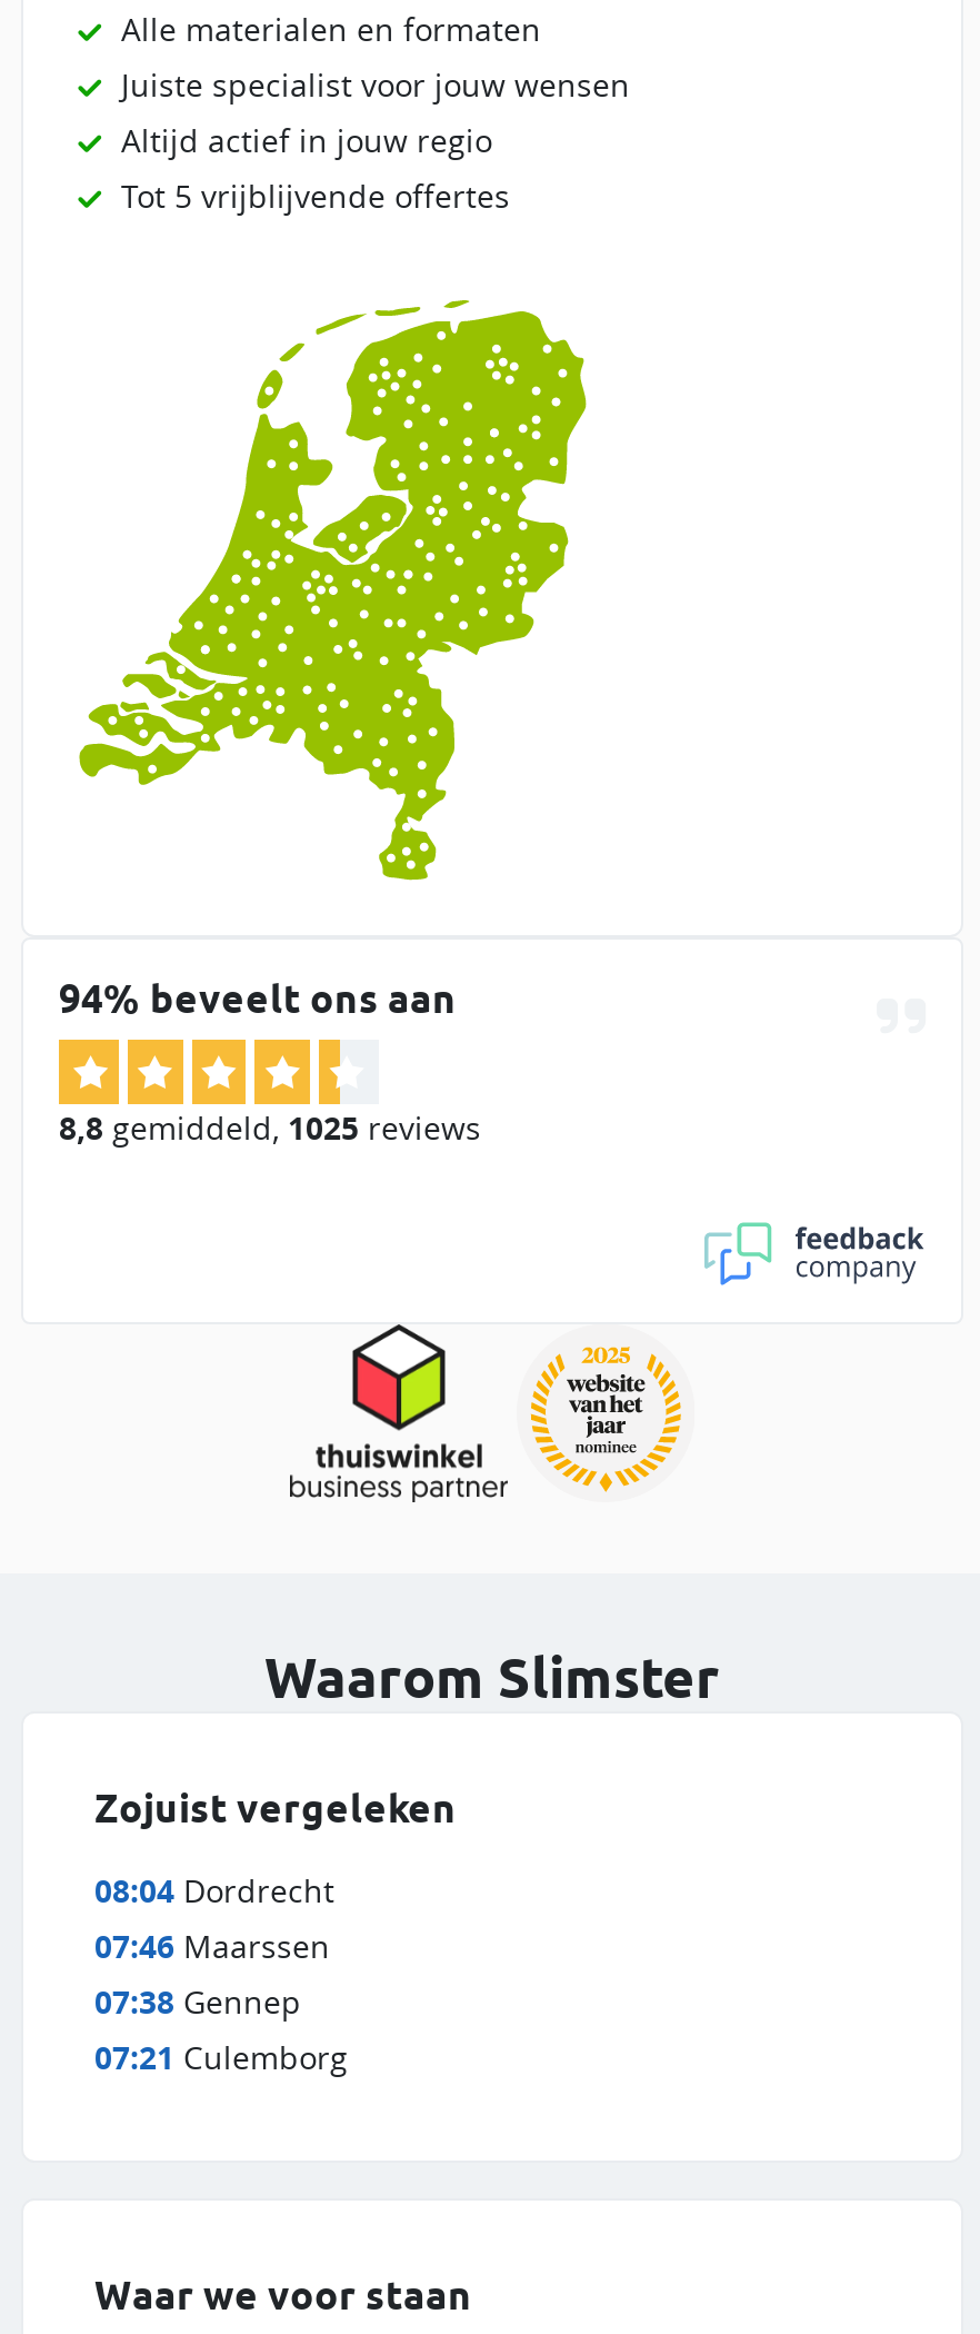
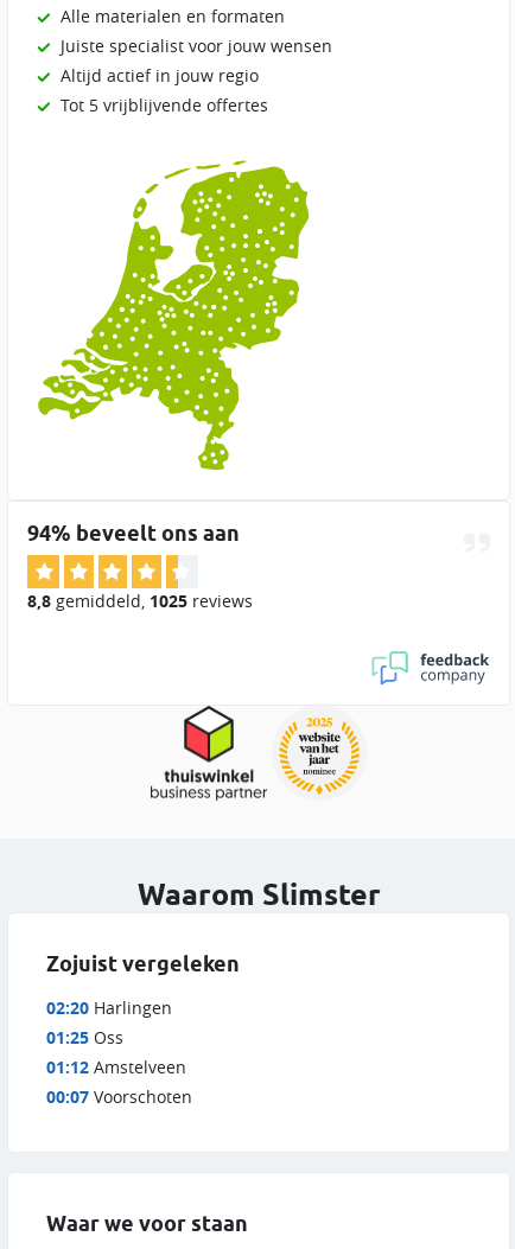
- 08:04 Dordrecht
- 07:46 Maarssen
- 07:38 Gennep
- 07:21 Culemborg
+ 02:20 Harlingen
+ 01:25 Oss
+ 01:12 Amstelveen
+ 00:07 Voorschoten
